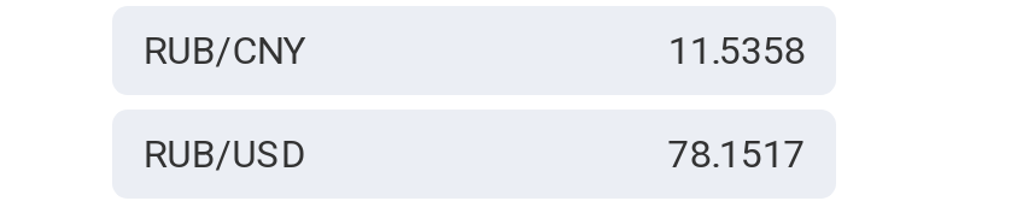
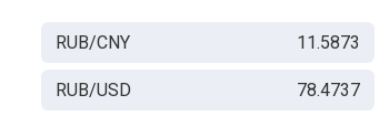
- 11.5358
+ 11.5873

- 78.1517
+ 78.4737
